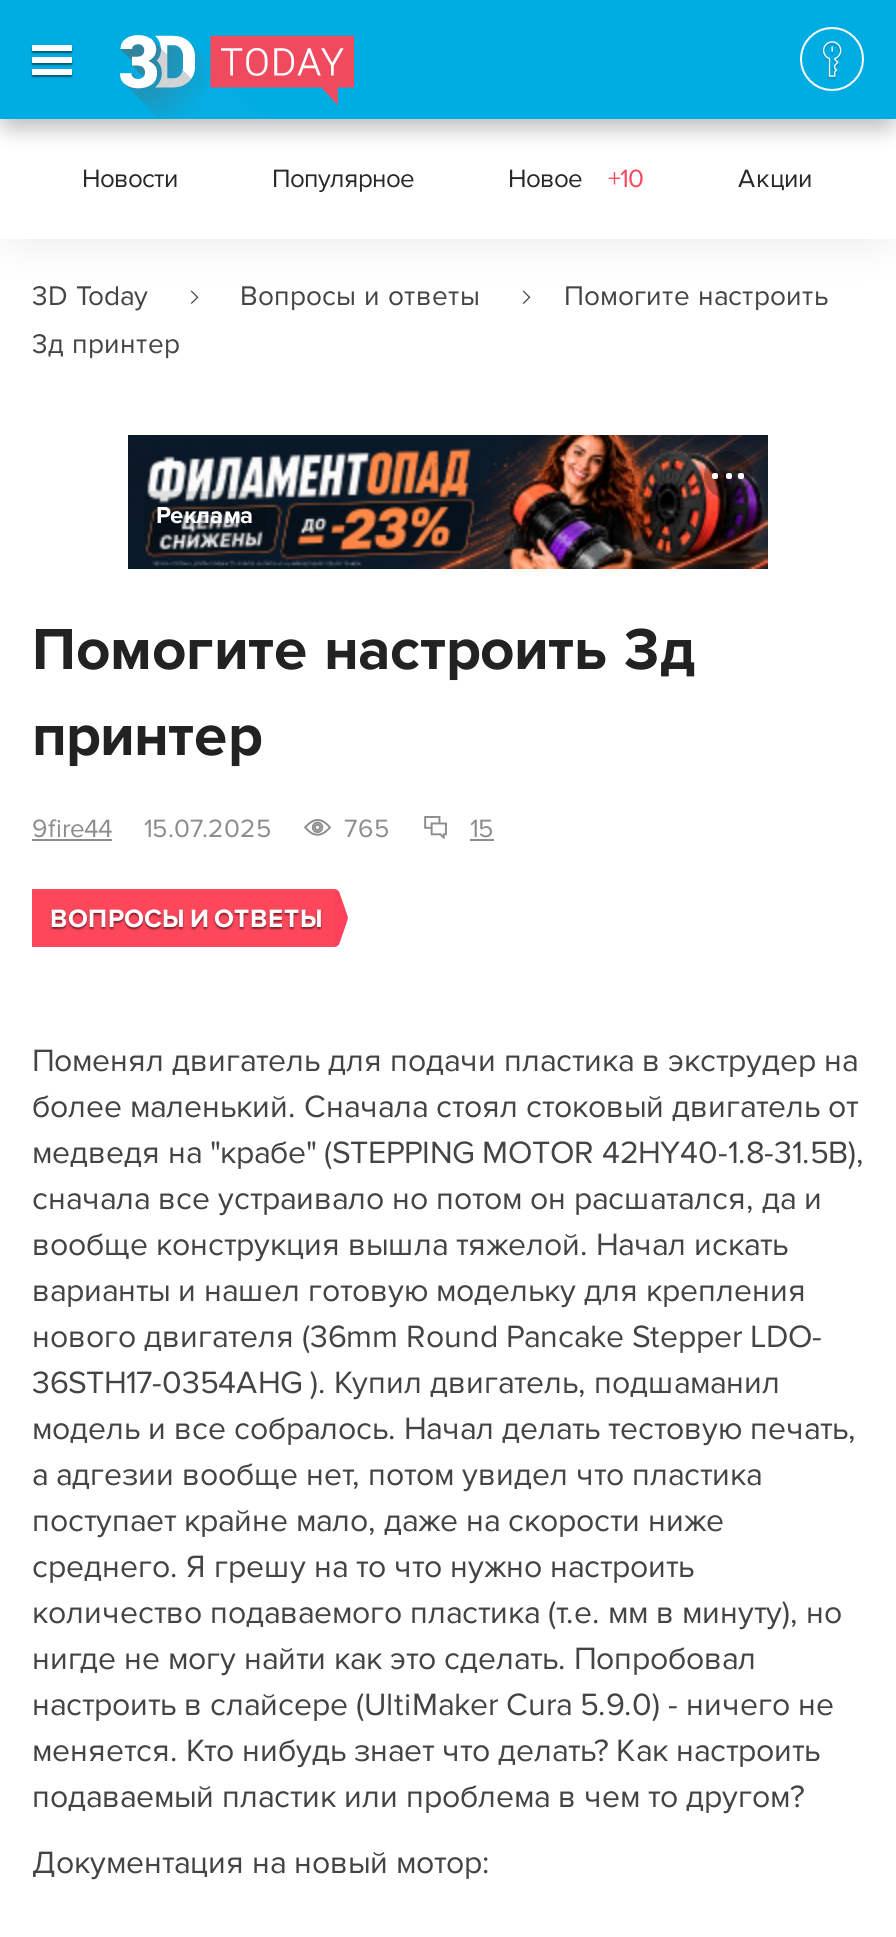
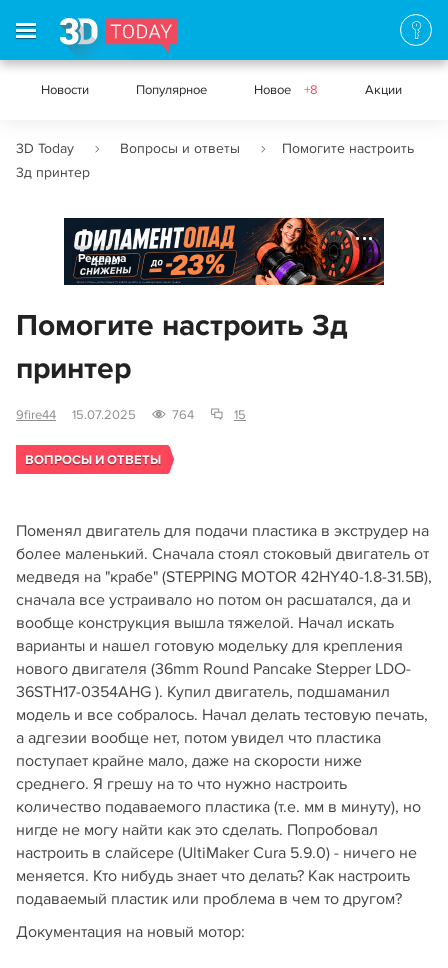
- Новое +10
+ Новое +8

- 765
+ 764
